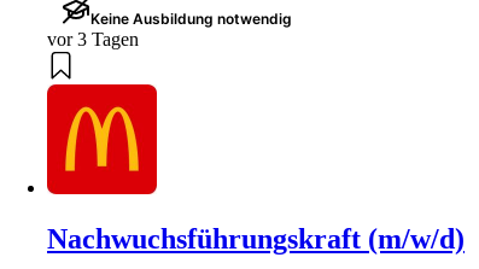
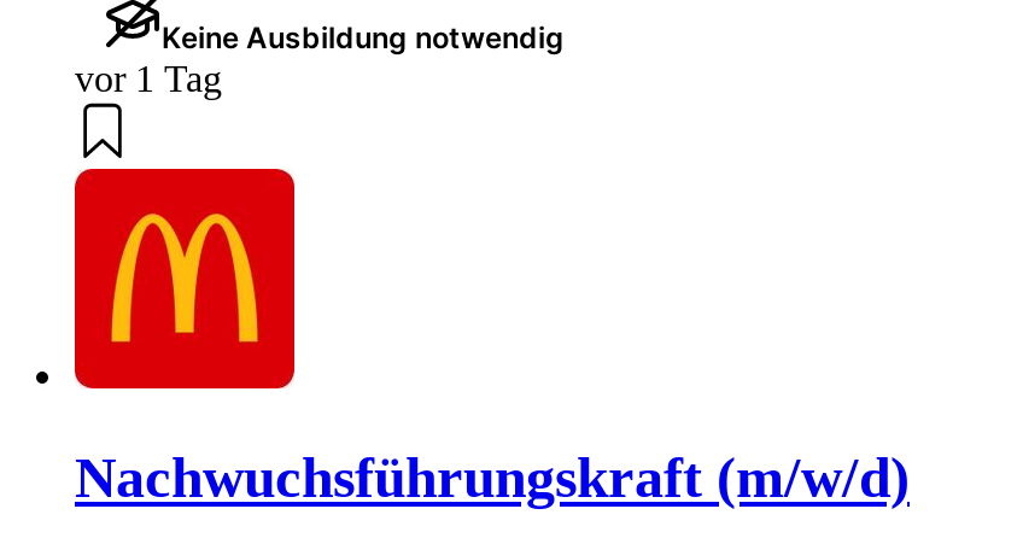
- vor 3 Tagen
+ vor 1 Tag
